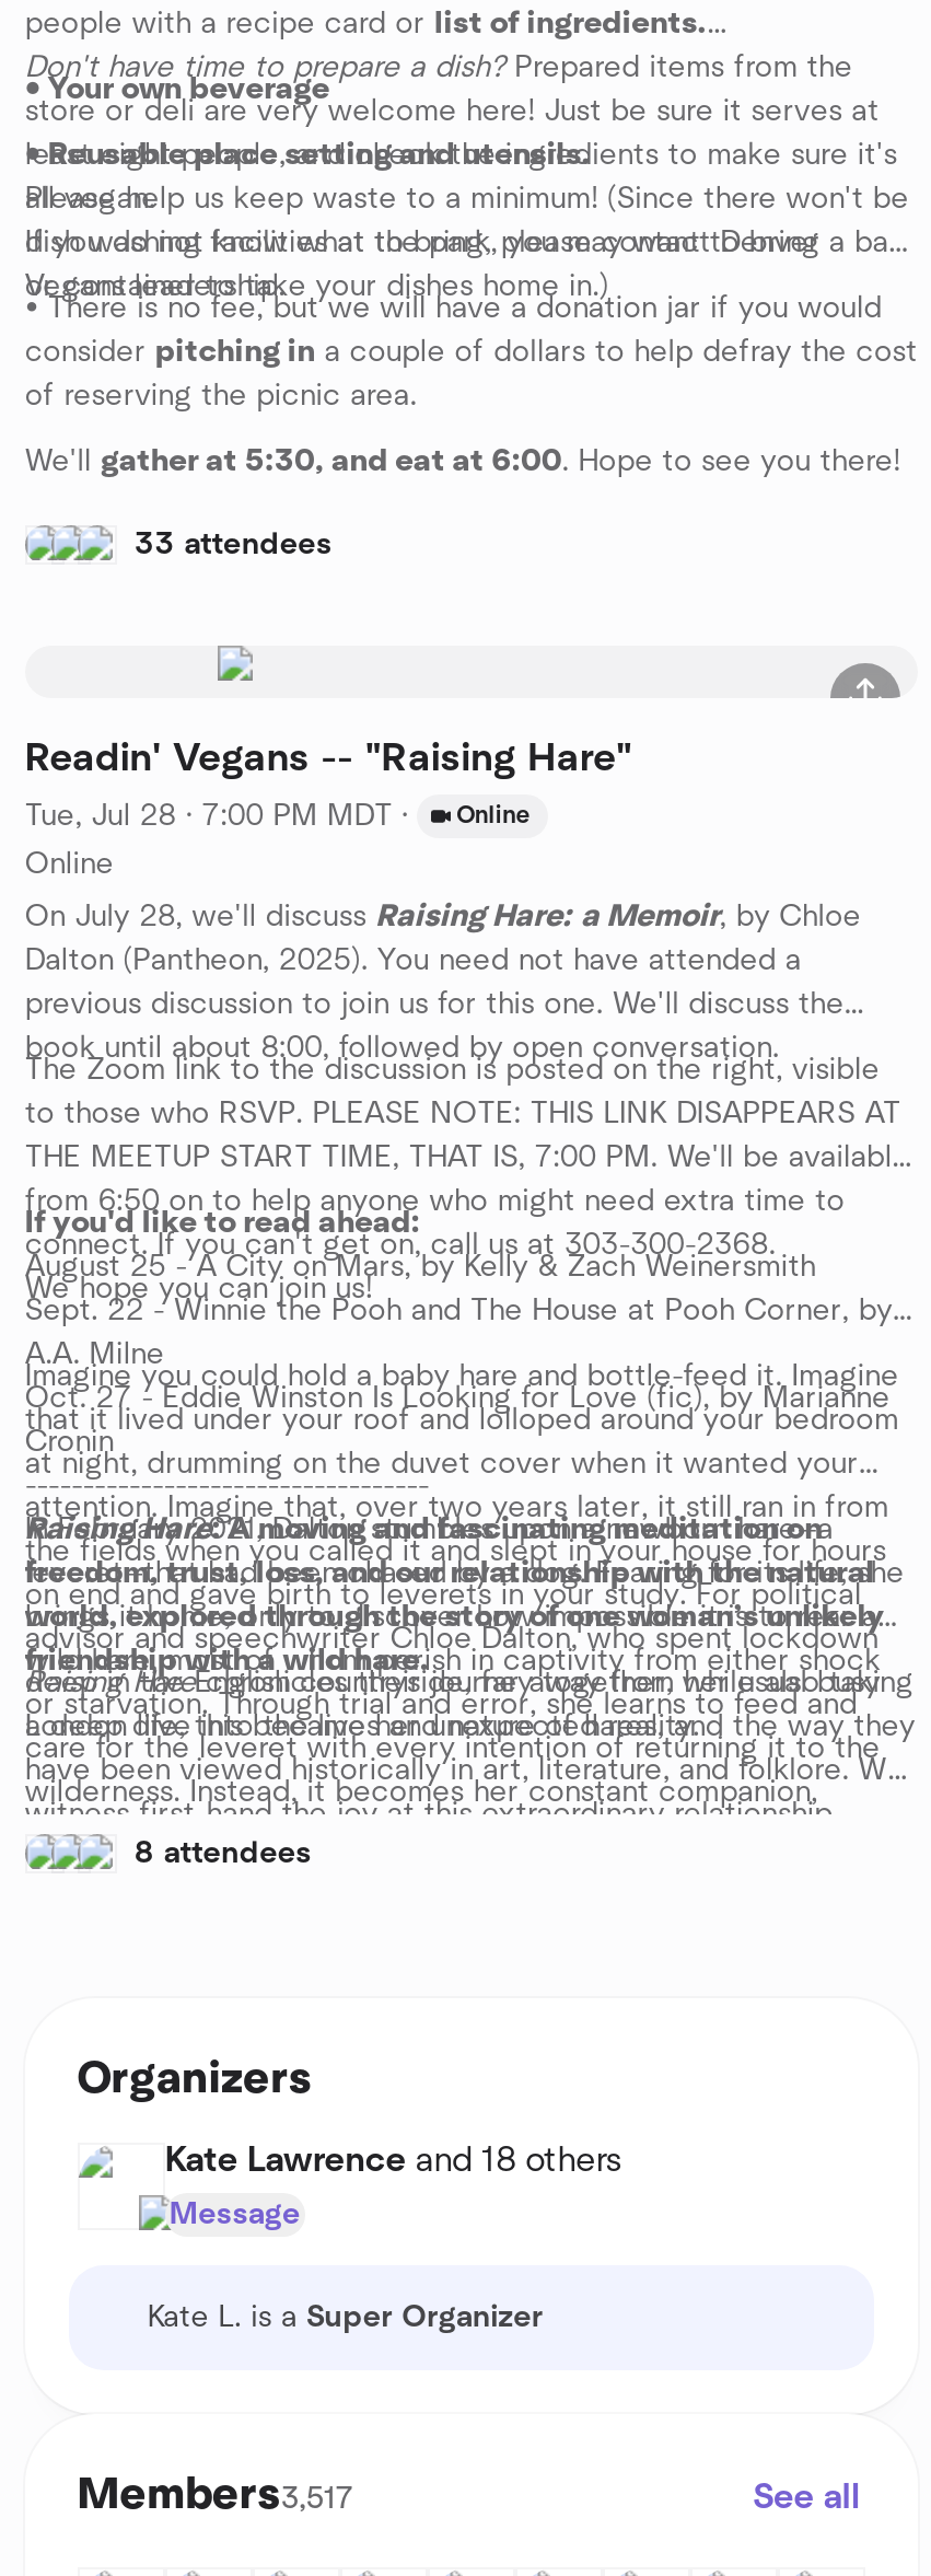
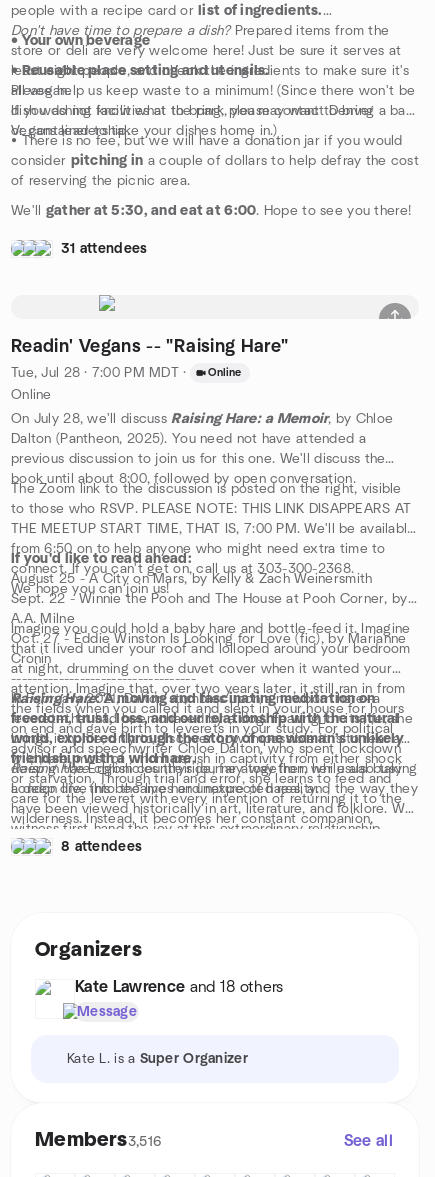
- 33 attendees
+ 31 attendees

- Members3,517
+ Members3,516
